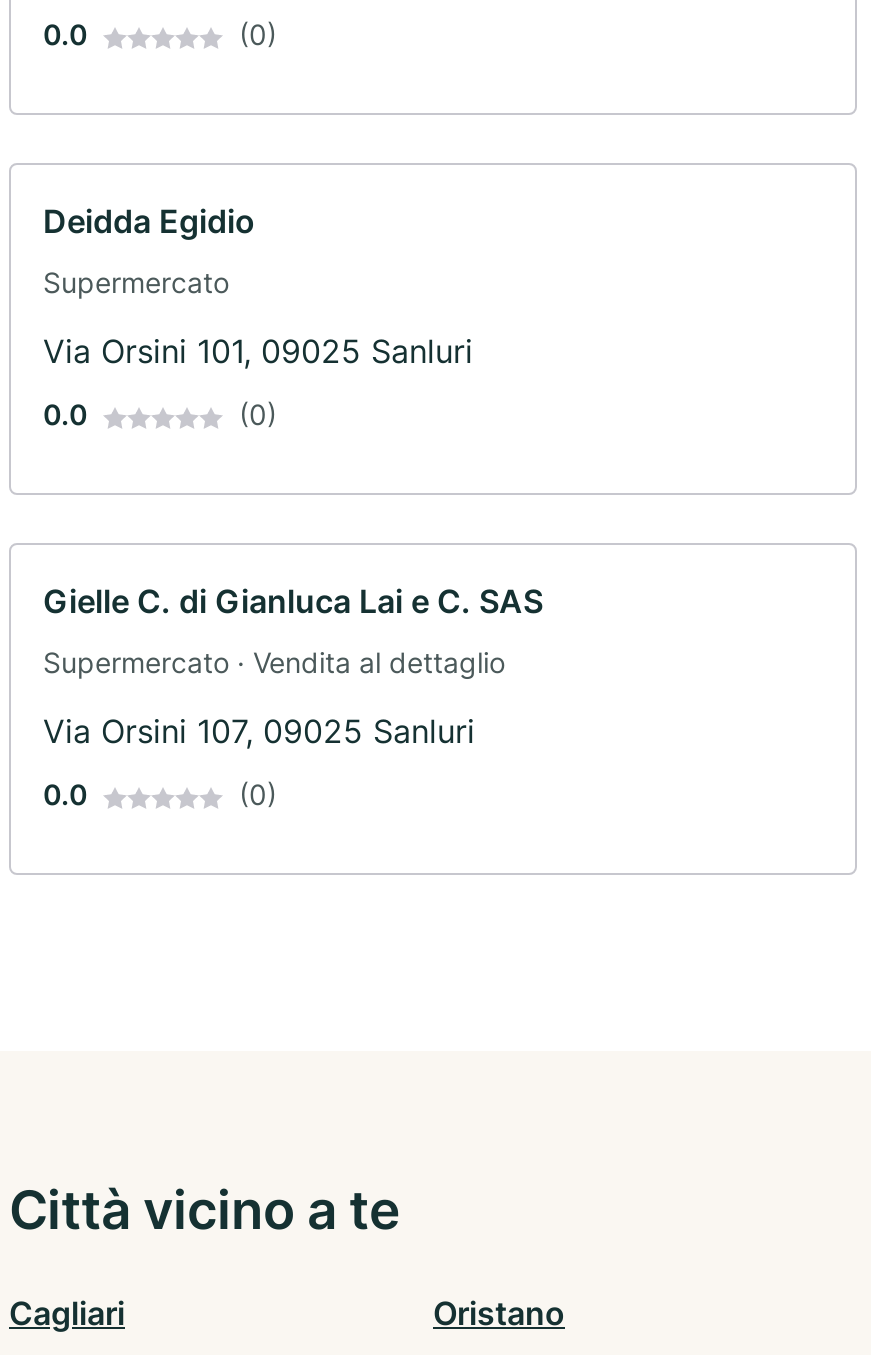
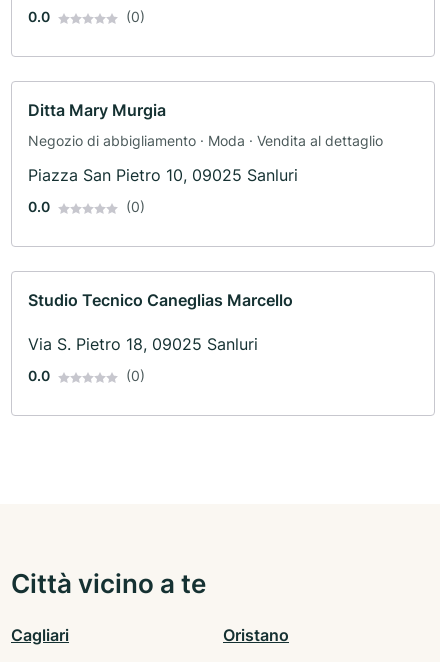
- Deidda Egidio
+ Ditta Mary Murgia

- Supermercato
+ Negozio di abbigliamento · Moda · Vendita al dettaglio

- Via Orsini 101, 09025 Sanluri
+ Piazza San Pietro 10, 09025 Sanluri

- Gielle C. di Gianluca Lai e C. SAS
- Supermercato · Vendita al dettaglio
- Via Orsini 107, 09025 Sanluri
+ Studio Tecnico Caneglias Marcello
+ Via S. Pietro 18, 09025 Sanluri
